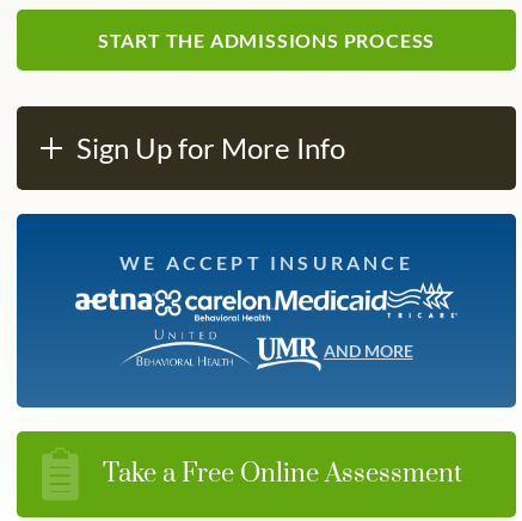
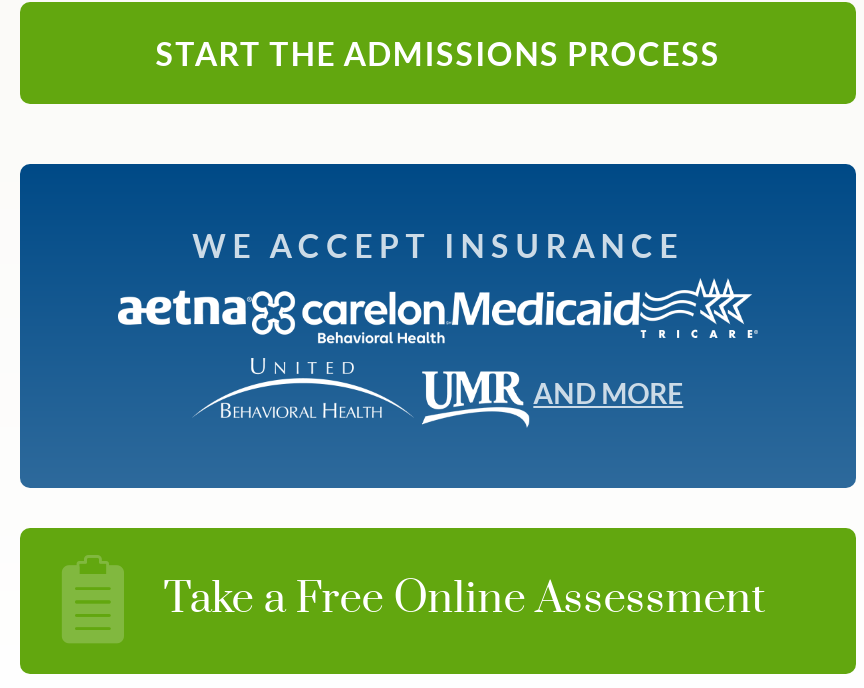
- Sign Up for More Info
